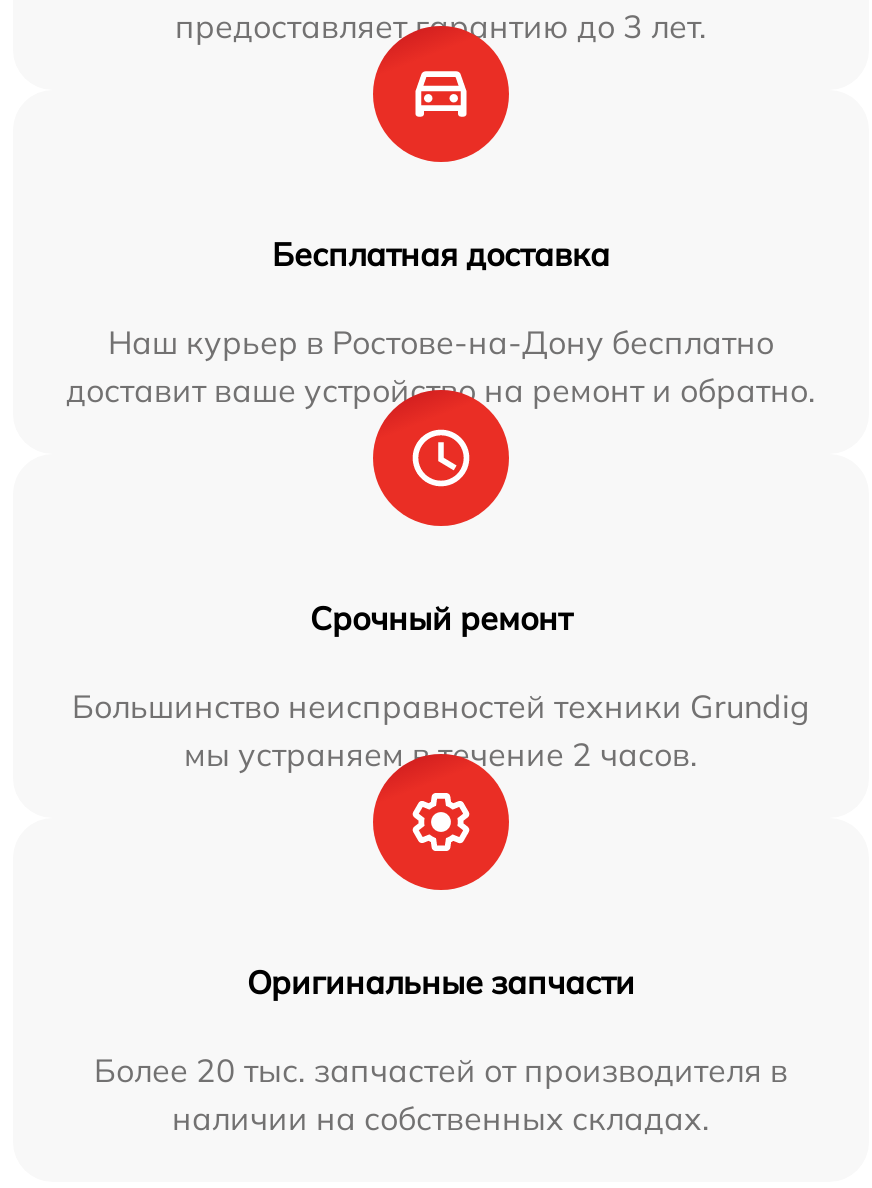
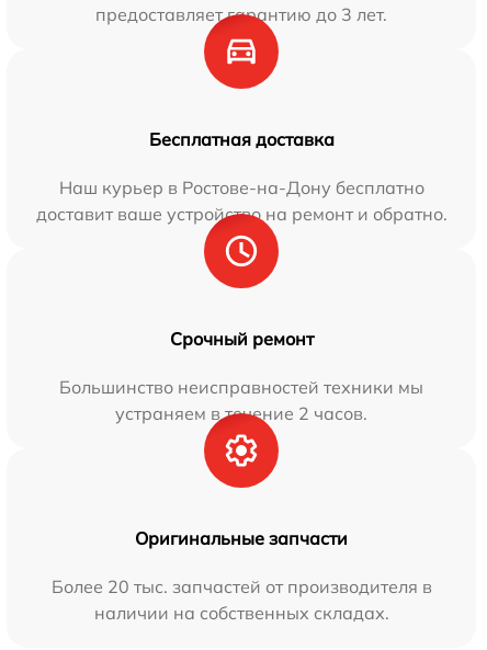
- Большинство неисправностей техники Grundig
- мы устраняем в течение 2 часов.
+ Большинство неисправностей техники мы
+ устраняем в течение 2 часов.
